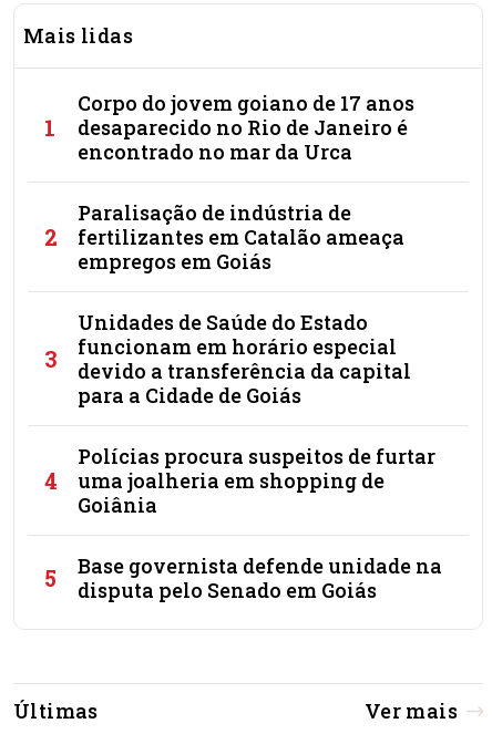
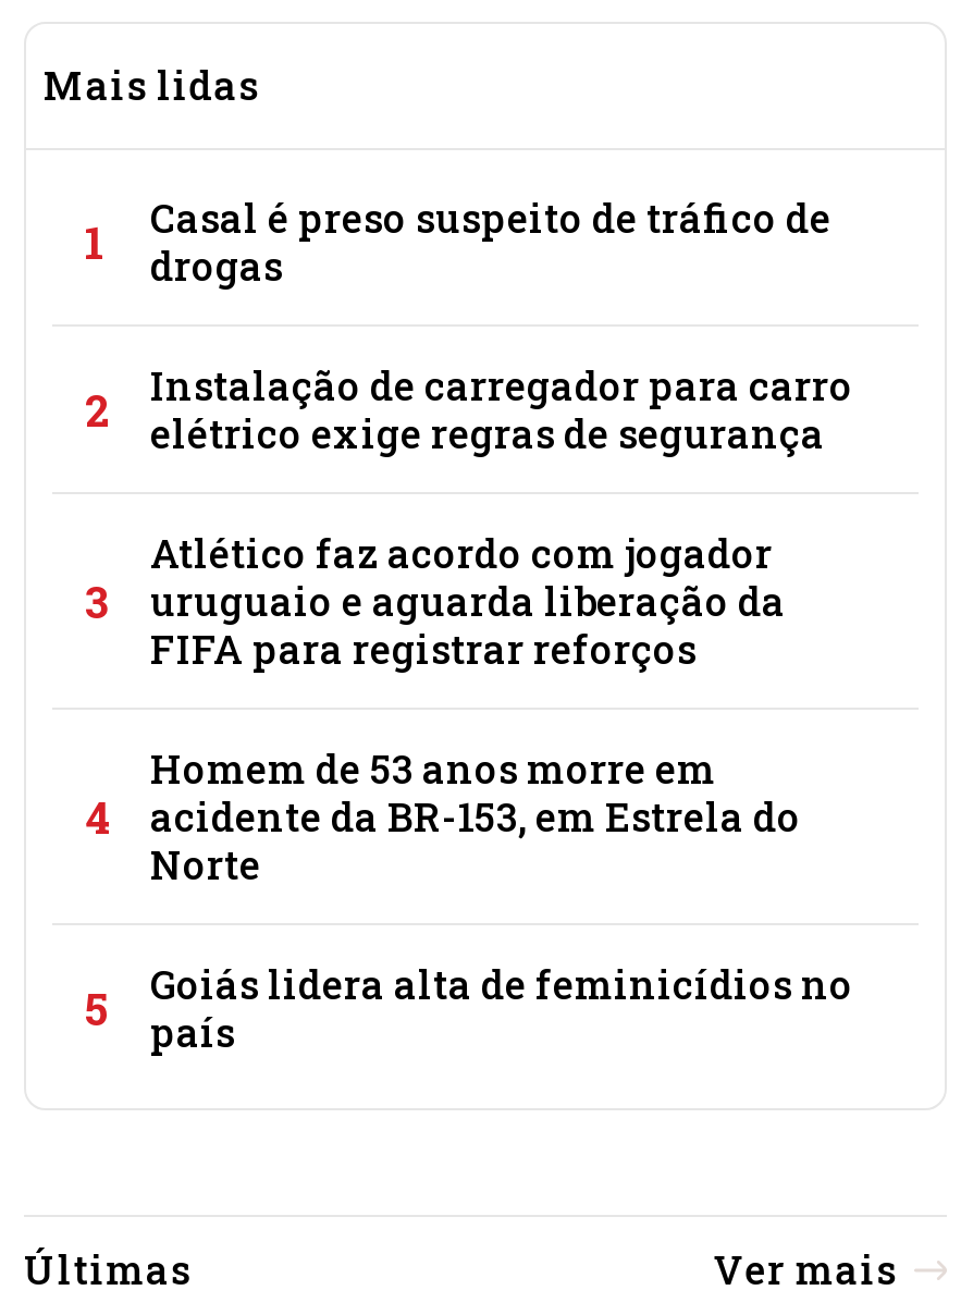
- Corpo do jovem goiano de 17 anos
- desaparecido no Rio de Janeiro é
- encontrado no mar da Urca
+ Casal é preso suspeito de tráfico de
+ drogas

- Paralisação de indústria de
- fertilizantes em Catalão ameaça
- empregos em Goiás
+ Instalação de carregador para carro
+ elétrico exige regras de segurança

- Unidades de Saúde do Estado
- funcionam em horário especial
- devido a transferência da capital
- para a Cidade de Goiás
+ Atlético faz acordo com jogador
+ uruguaio e aguarda liberação da
+ FIFA para registrar reforços

- Polícias procura suspeitos de furtar
- uma joalheria em shopping de
- Goiânia
+ Homem de 53 anos morre em
+ acidente da BR-153, em Estrela do
+ Norte

- Base governista defende unidade na
- disputa pelo Senado em Goiás
+ Goiás lidera alta de feminicídios no
+ país
